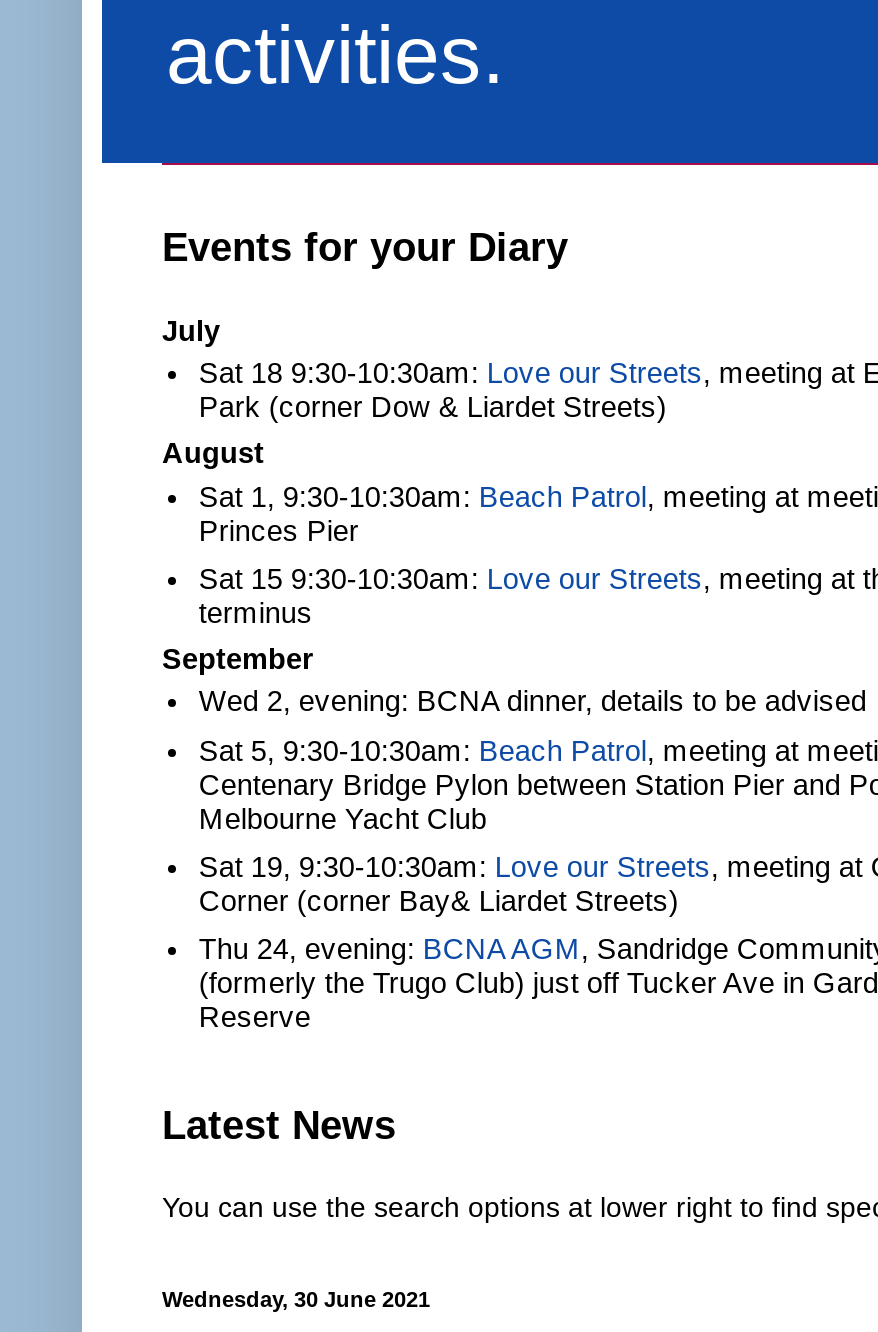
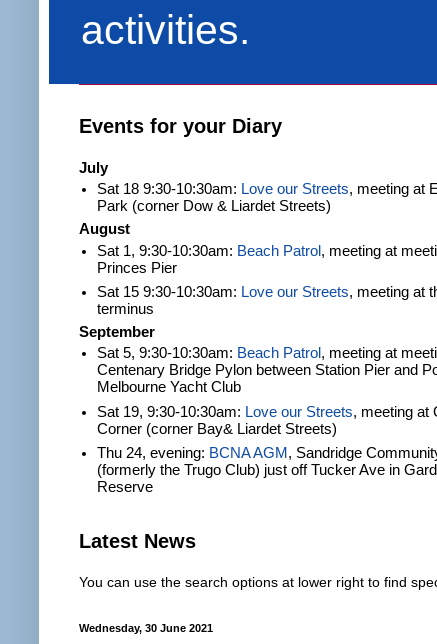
- Wed 2, evening: BCNA dinner, details to be advised
